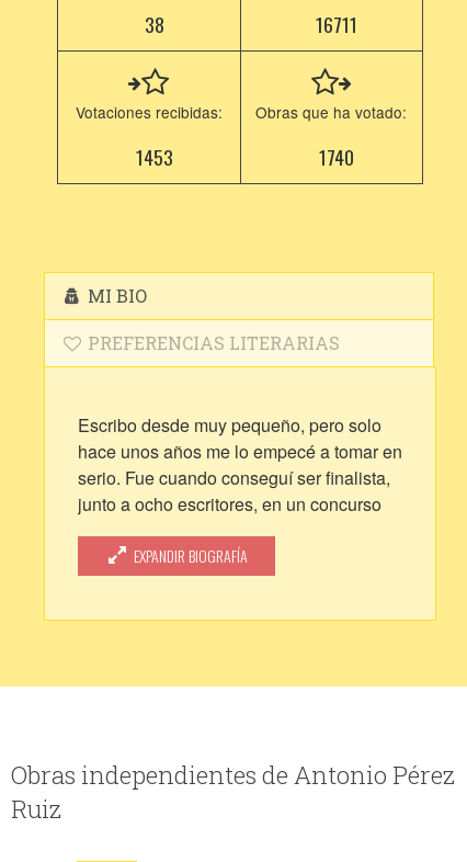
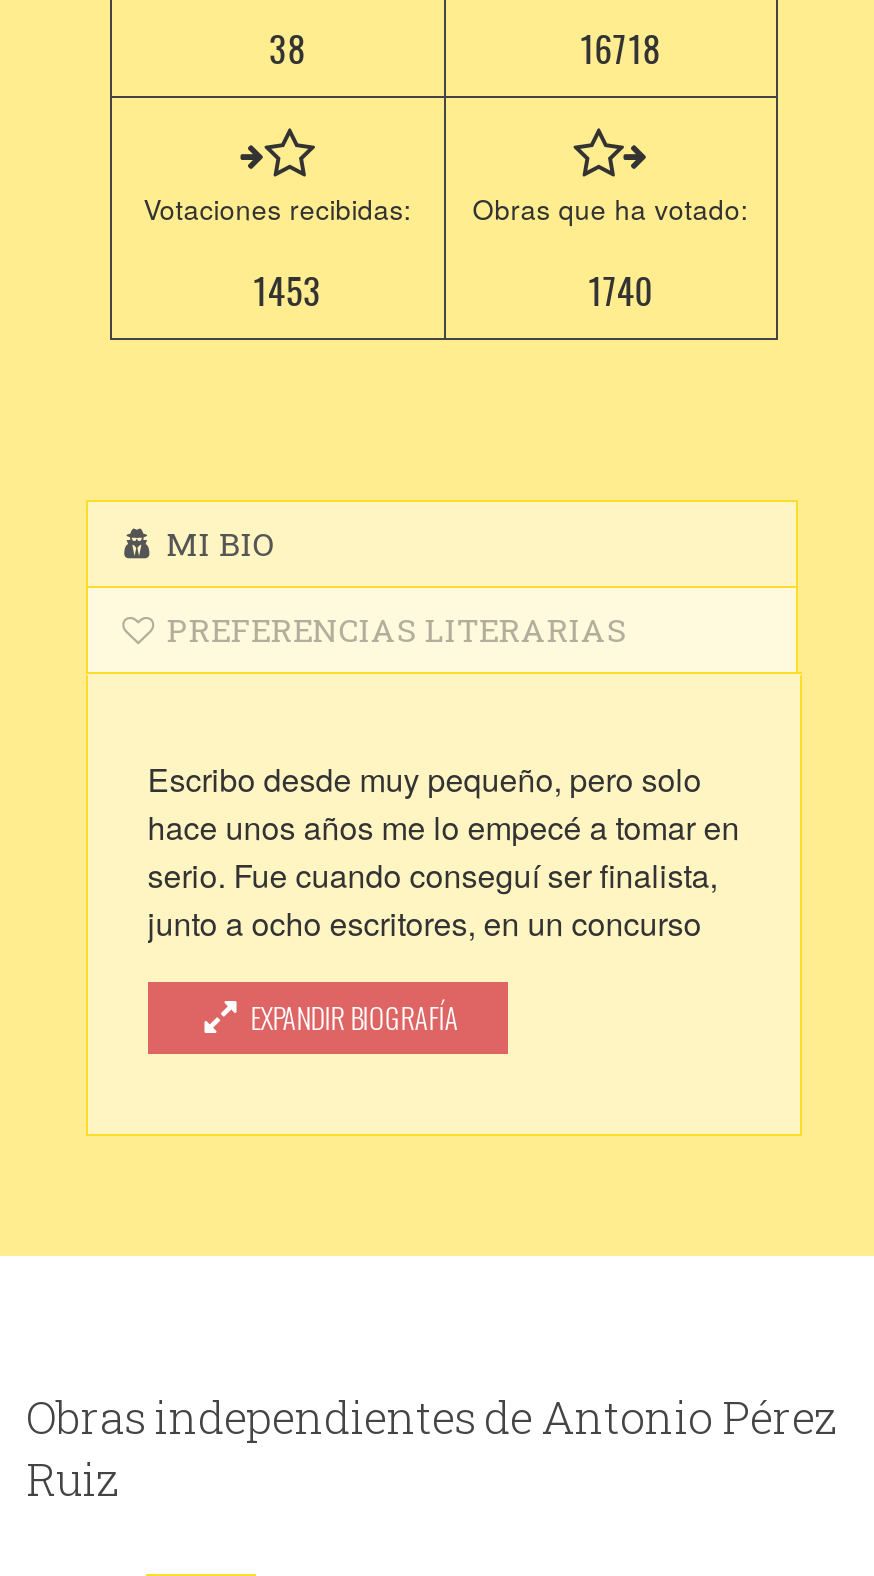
- 16711
+ 16718
